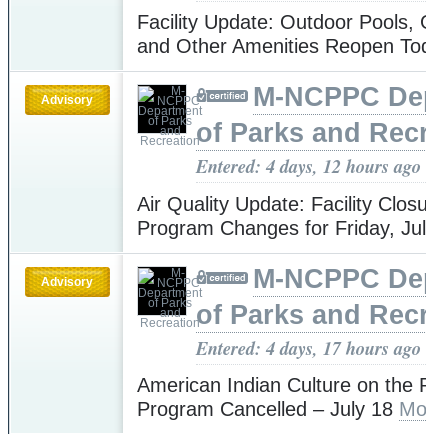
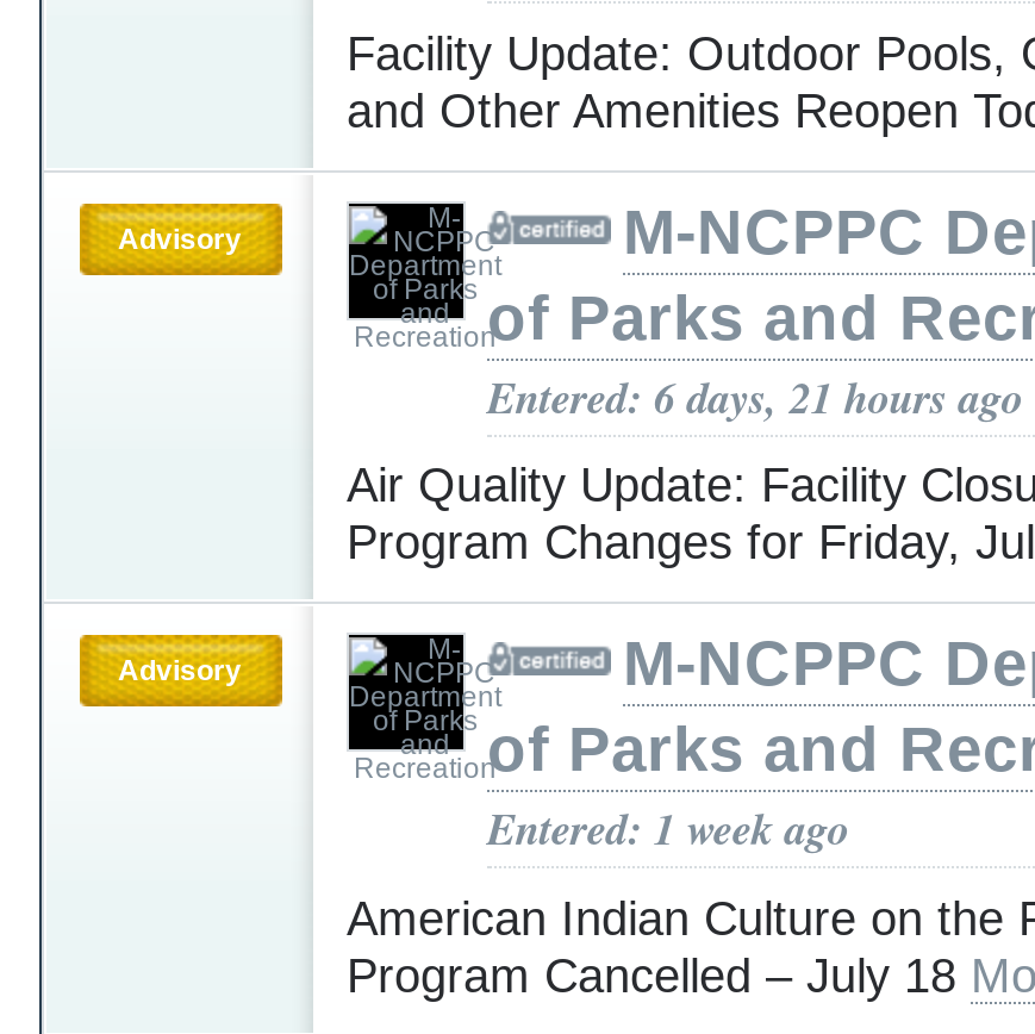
- Entered: 4 days, 12 hours ago
+ Entered: 6 days, 21 hours ago

- Entered: 4 days, 17 hours ago
+ Entered: 1 week ago
